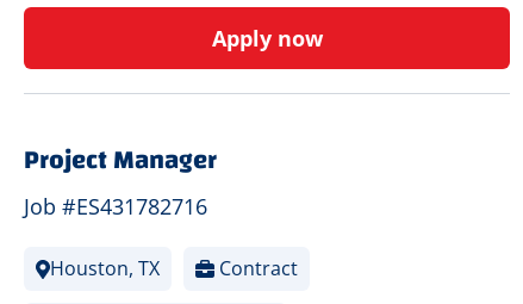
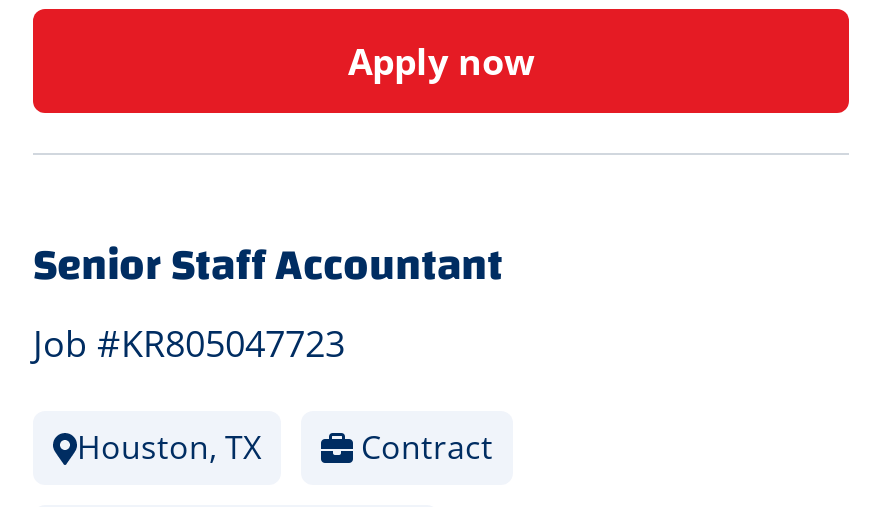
- Project Manager
- Job #ES431782716
+ Senior Staff Accountant
+ Job #KR805047723
